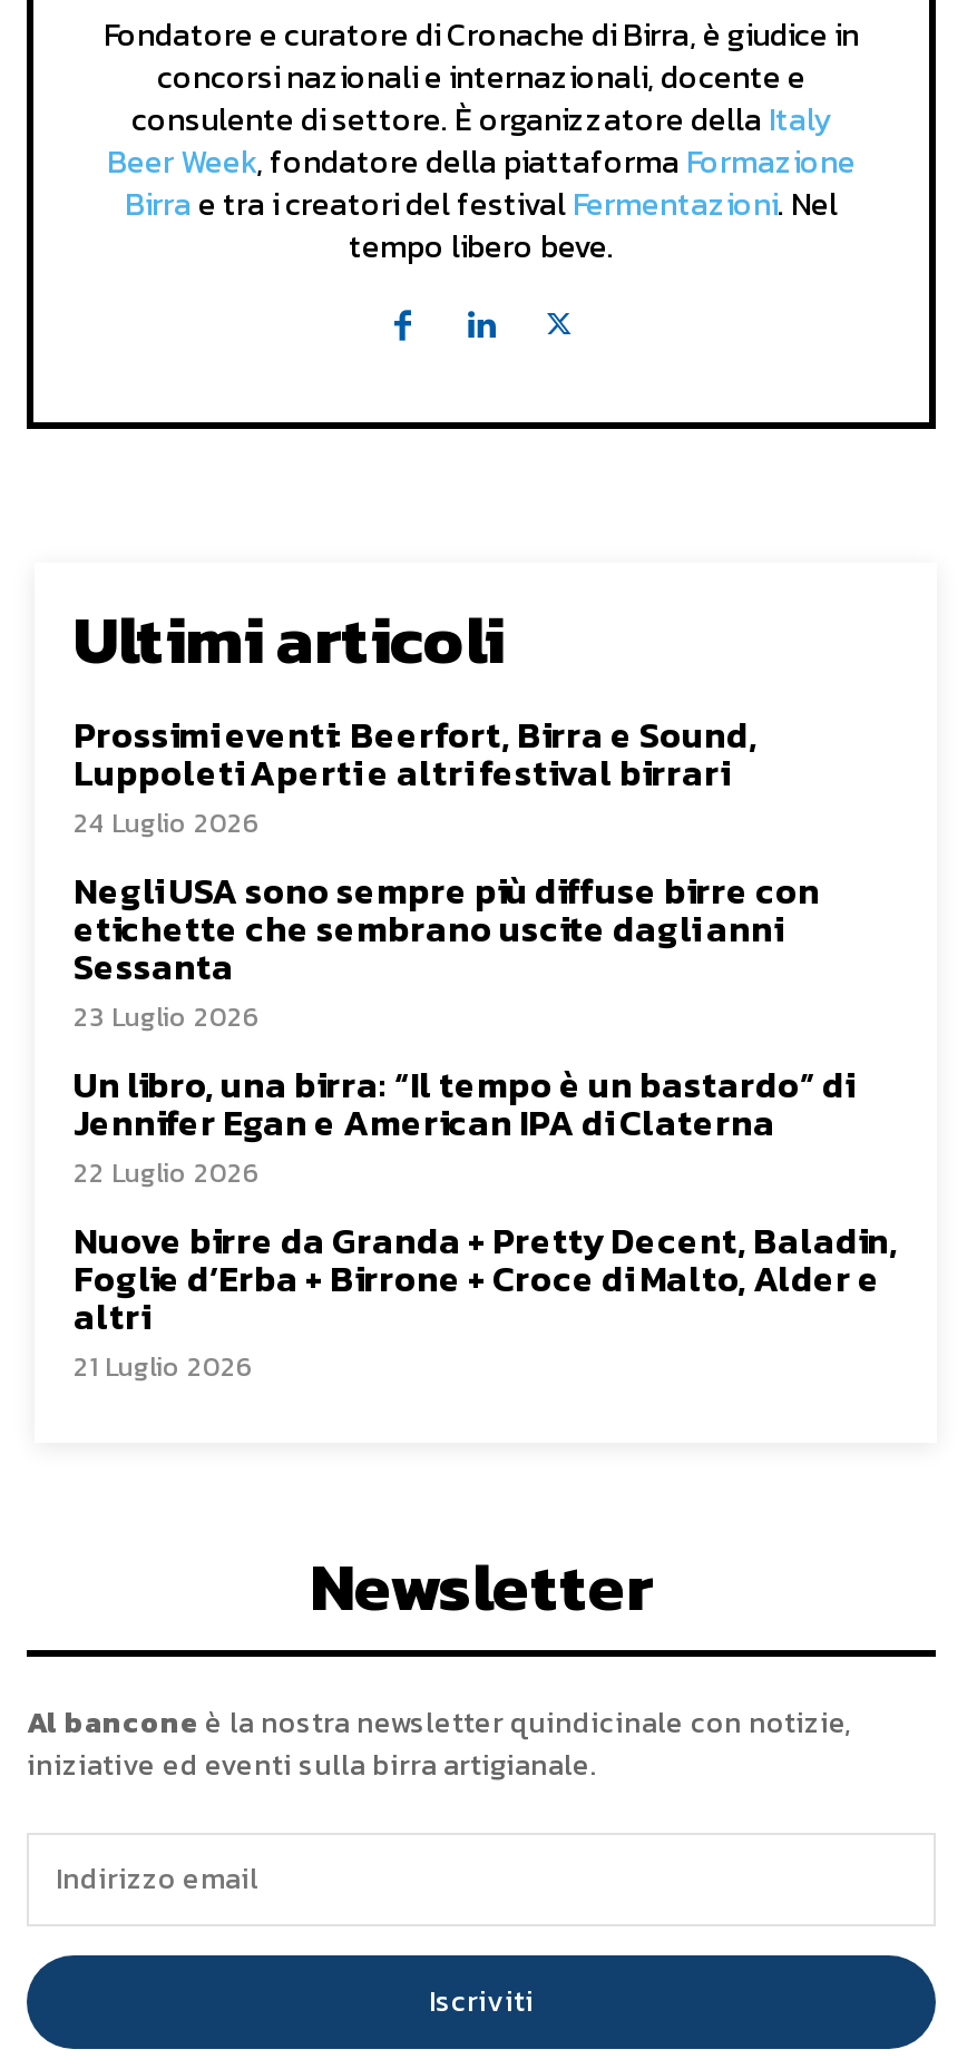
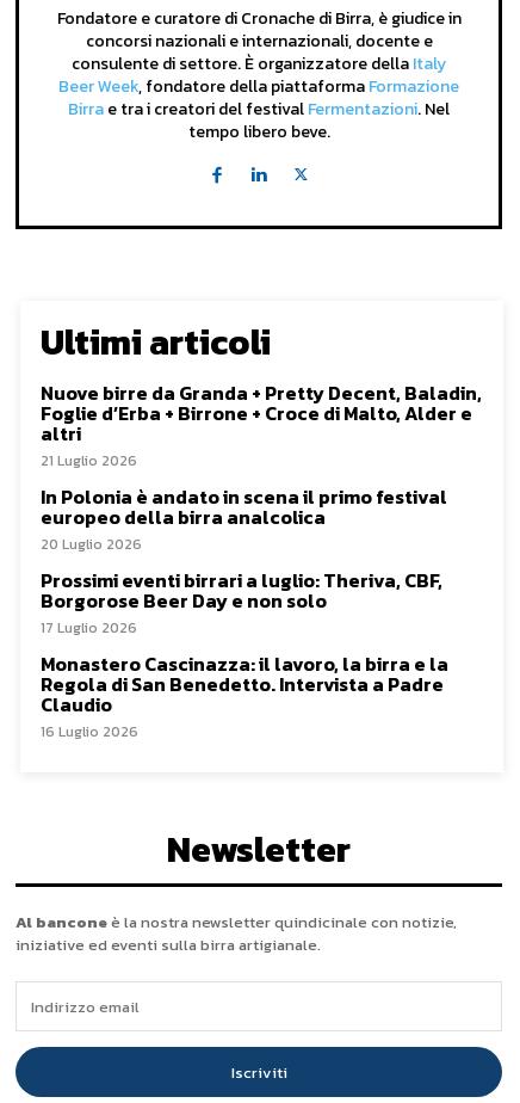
- Prossimi eventi: Beerfort, Birra e Sound,
- Luppoleti Aperti e altri festival birrari
- 24 Luglio 2026
- Negli USA sono sempre più diffuse birre con
- etichette che sembrano uscite dagli anni
- Sessanta
- 23 Luglio 2026
- Un libro, una birra: “Il tempo è un bastardo” di
- Jennifer Egan e American IPA di Claterna
- 22 Luglio 2026

moved up: Nuove birre da Granda + Pretty Decent, Baladin, | Foglie d’Erba + Birrone + Croce di Malto, Alder e | altri | 21 Luglio 2026

+ In Polonia è andato in scena il primo festival
+ europeo della birra analcolica
+ 20 Luglio 2026
+ Prossimi eventi birrari a luglio: Theriva, CBF,
+ Borgorose Beer Day e non solo
+ 17 Luglio 2026
+ Monastero Cascinazza: il lavoro, la birra e la
+ Regola di San Benedetto. Intervista a Padre
+ Claudio
+ 16 Luglio 2026
